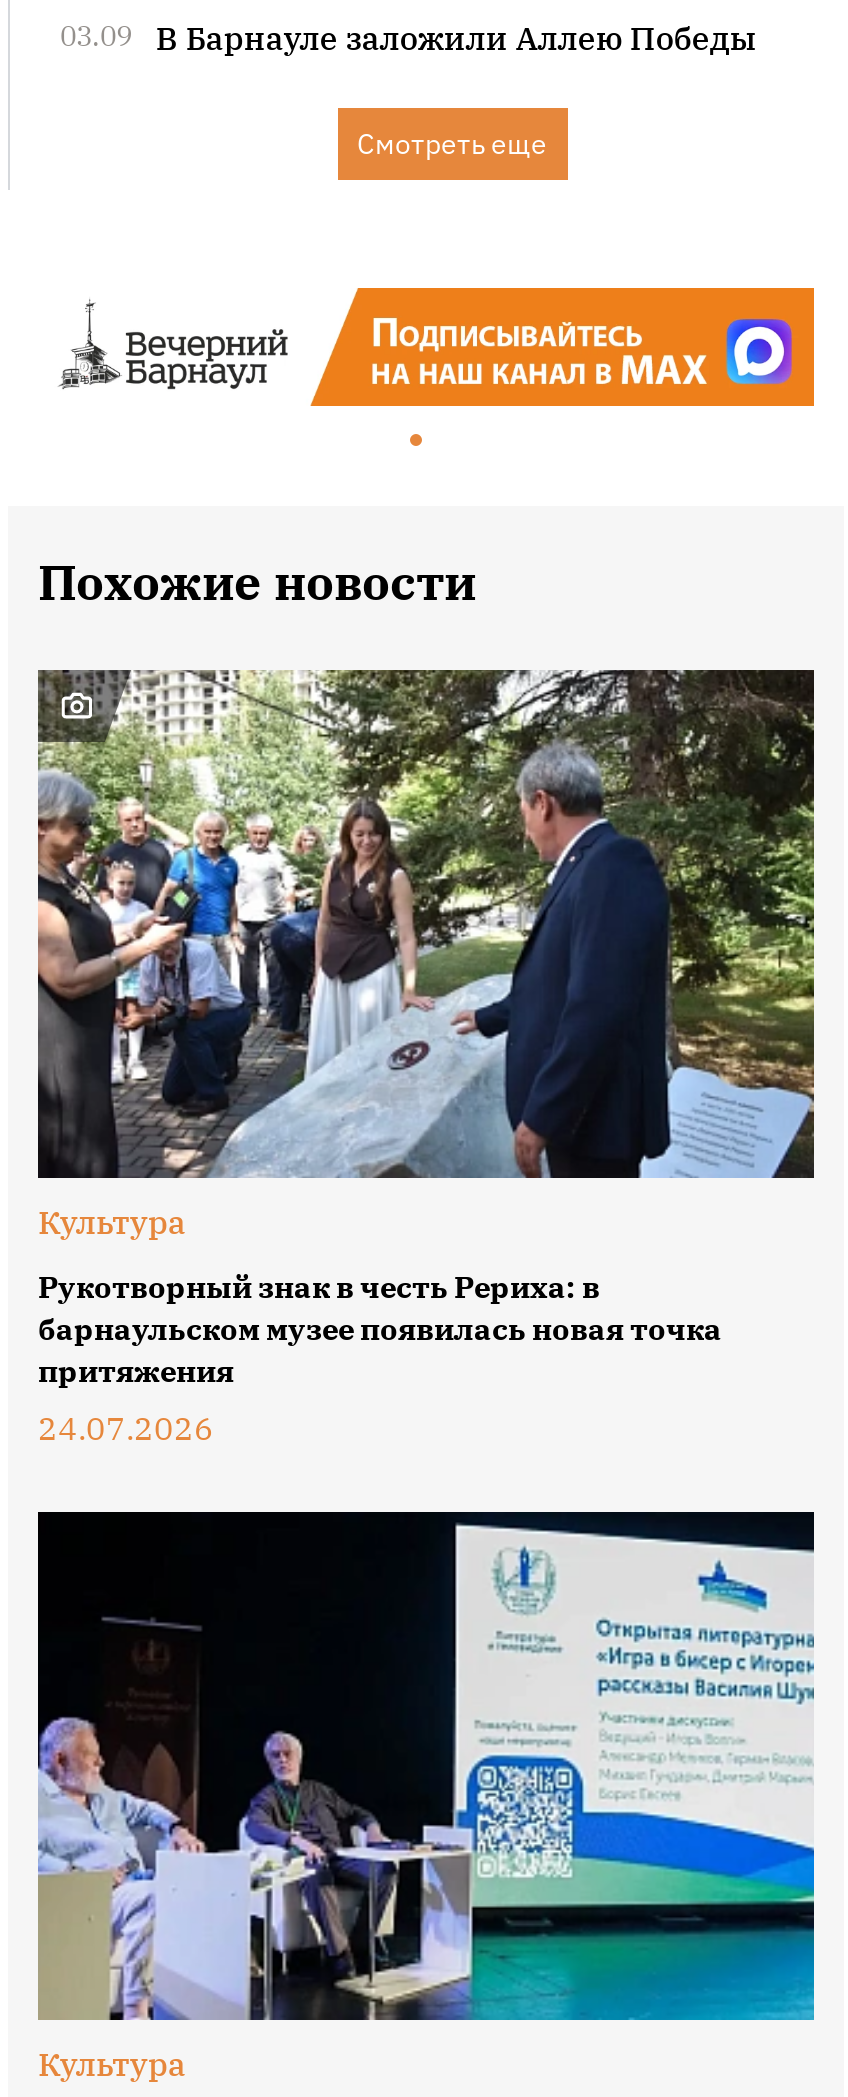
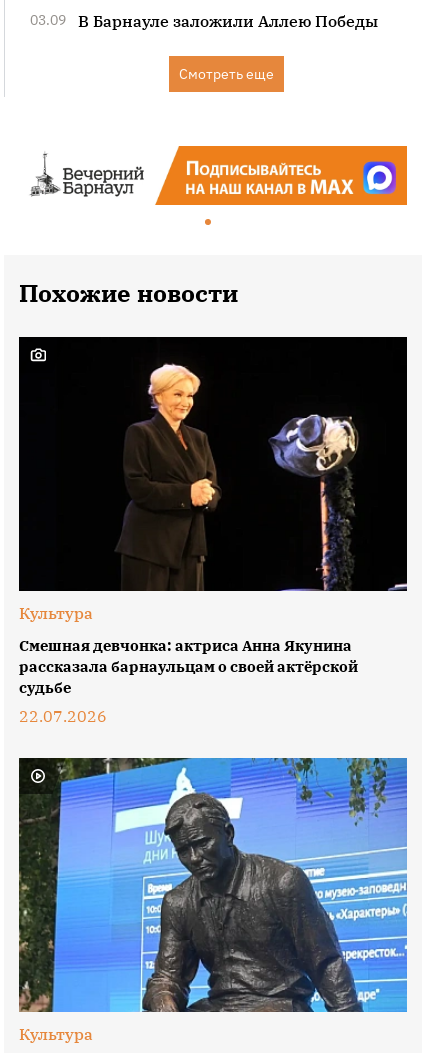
- [image]
+ [image]

- Рукотворный знак в честь Рериха: в
- барнаульском музее появилась новая точка
- притяжения
- 24.07.2026
+ Смешная девчонка: актриса Анна Якунина
+ рассказала барнаульцам о своей актёрской
+ судьбе
+ 22.07.2026

- [image]
+ [image]
